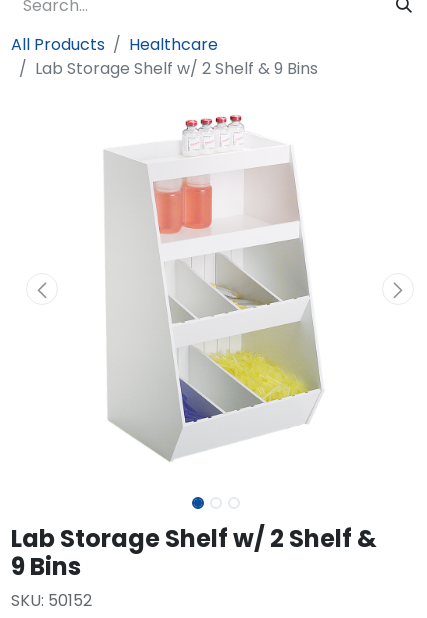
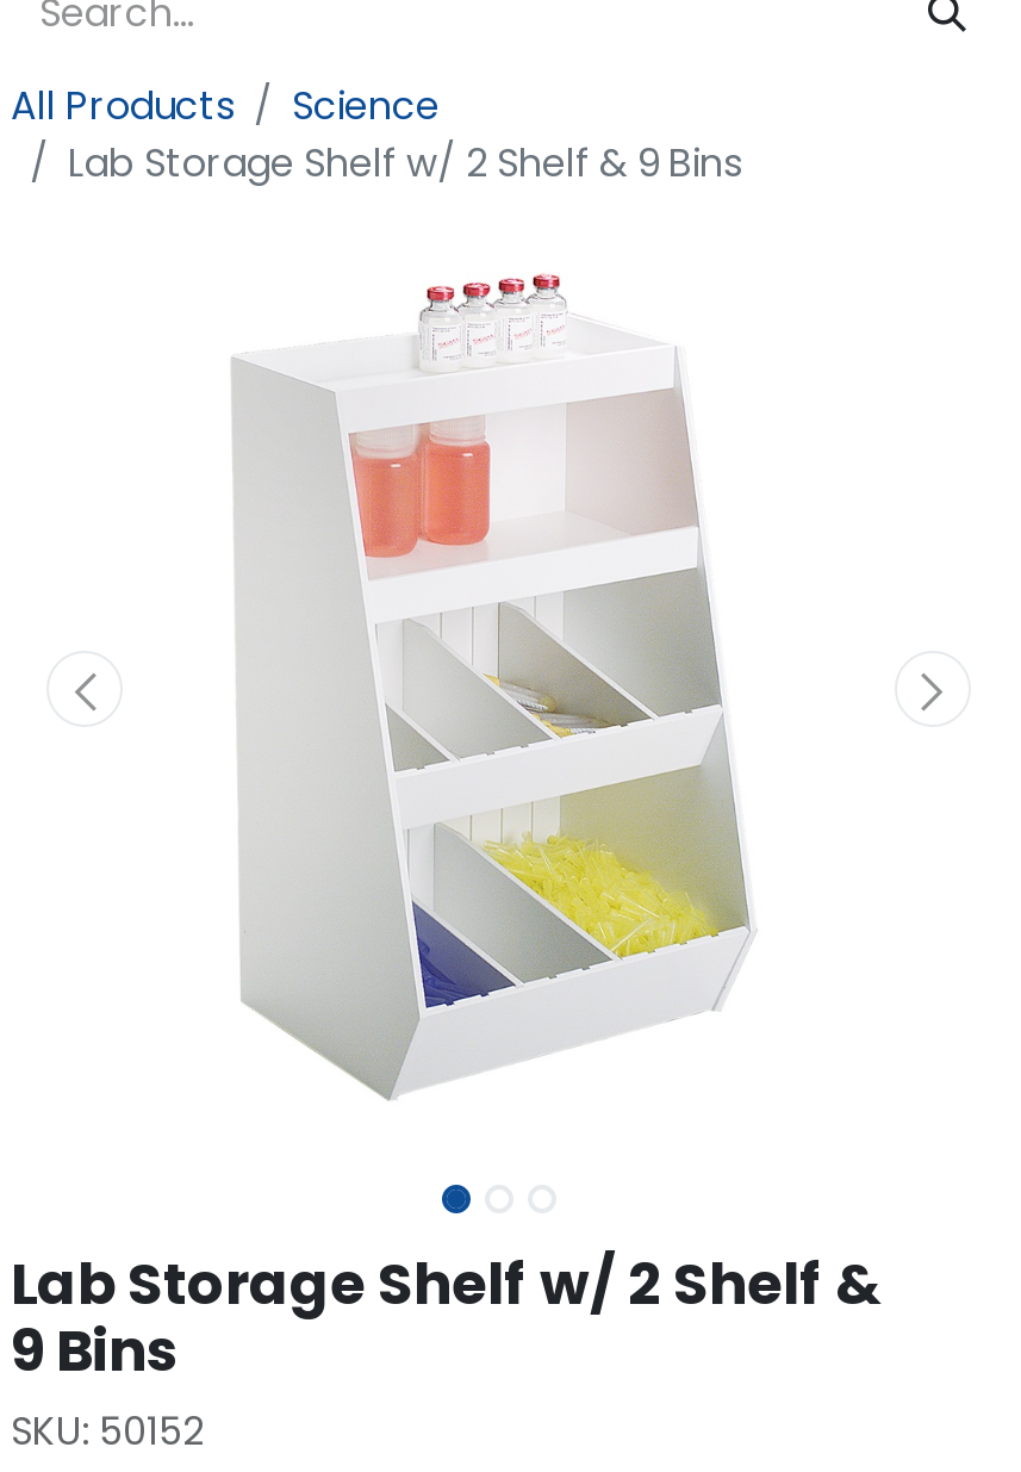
- Healthcare
+ Science
